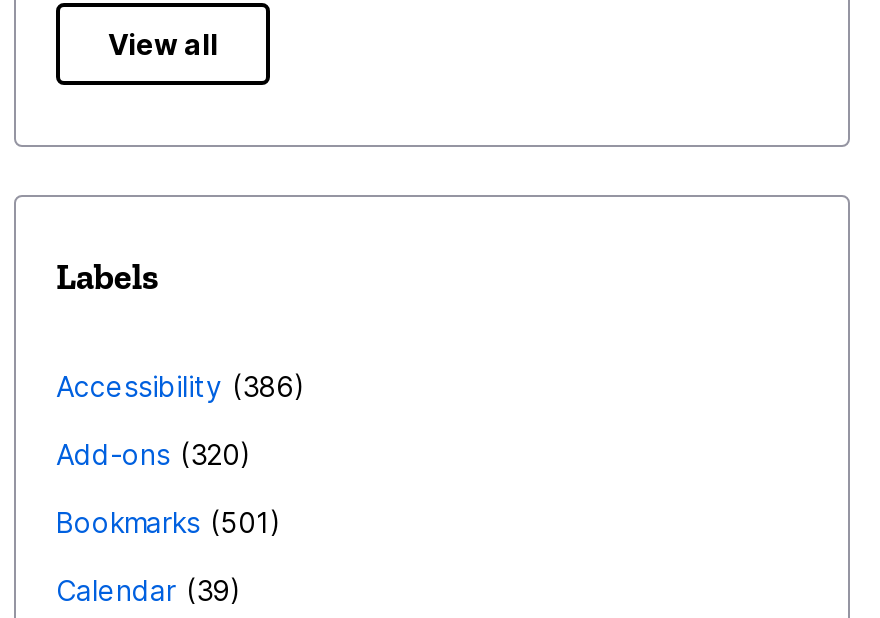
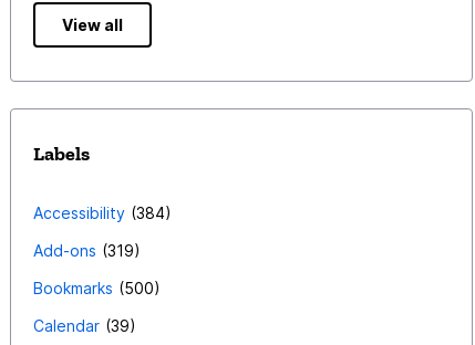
- Accessibility 386
+ Accessibility 384

- Add-ons 320
+ Add-ons 319

- Bookmarks 501
+ Bookmarks 500
